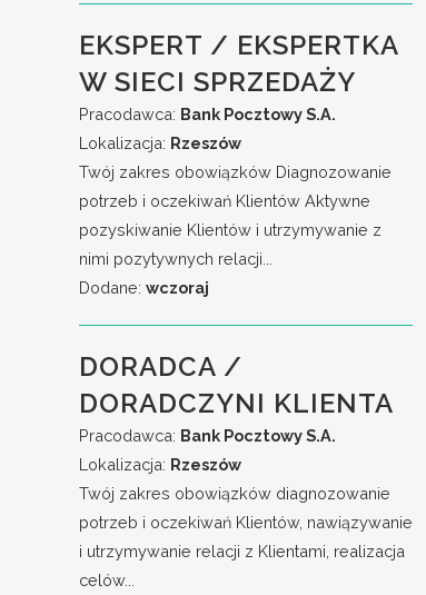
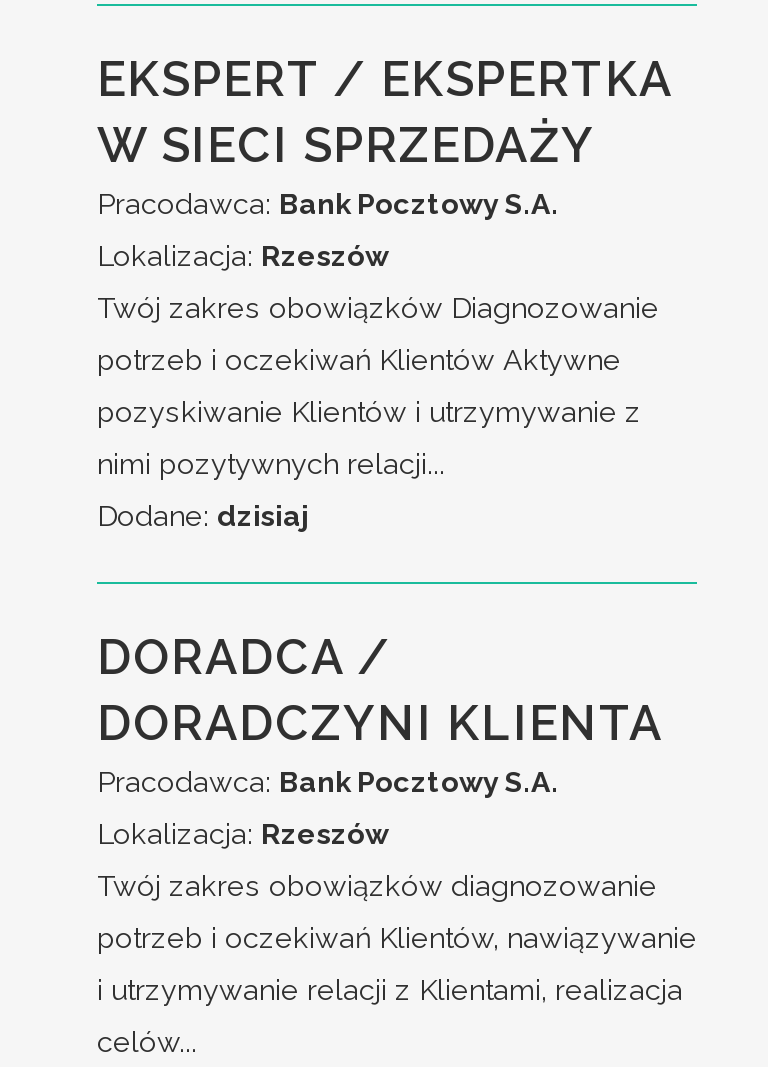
- Dodane: wczoraj
+ Dodane: dzisiaj
